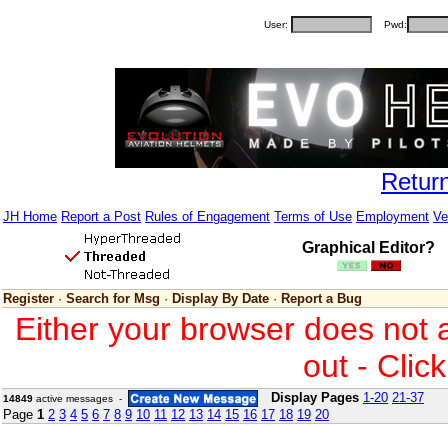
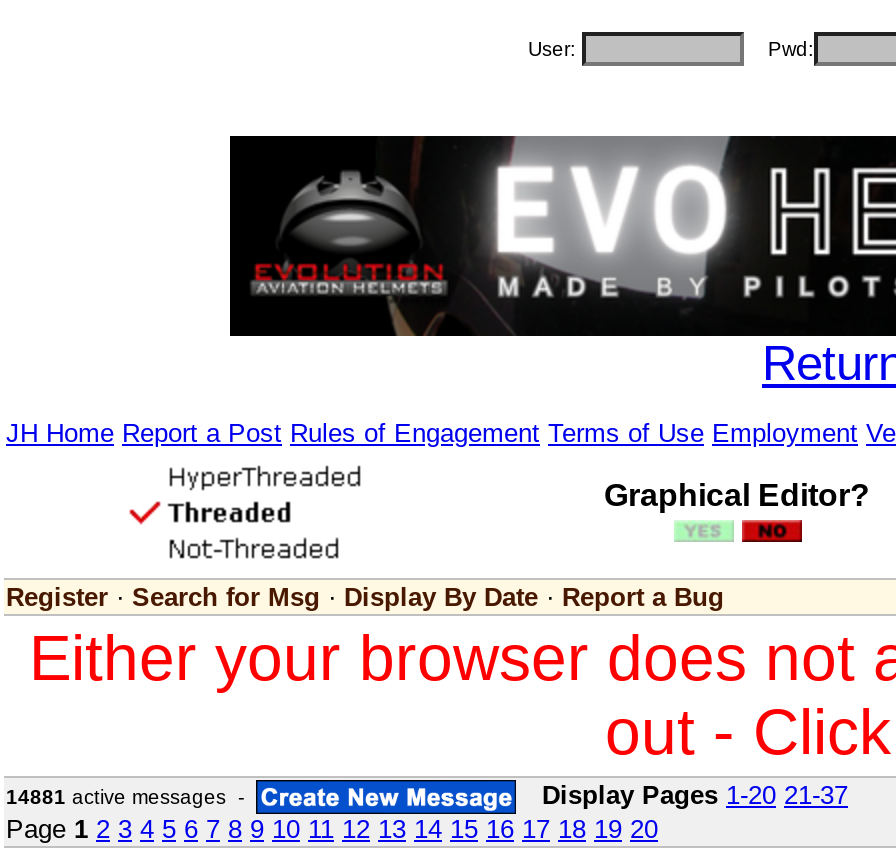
- 14849 active messages -
+ 14881 active messages -
